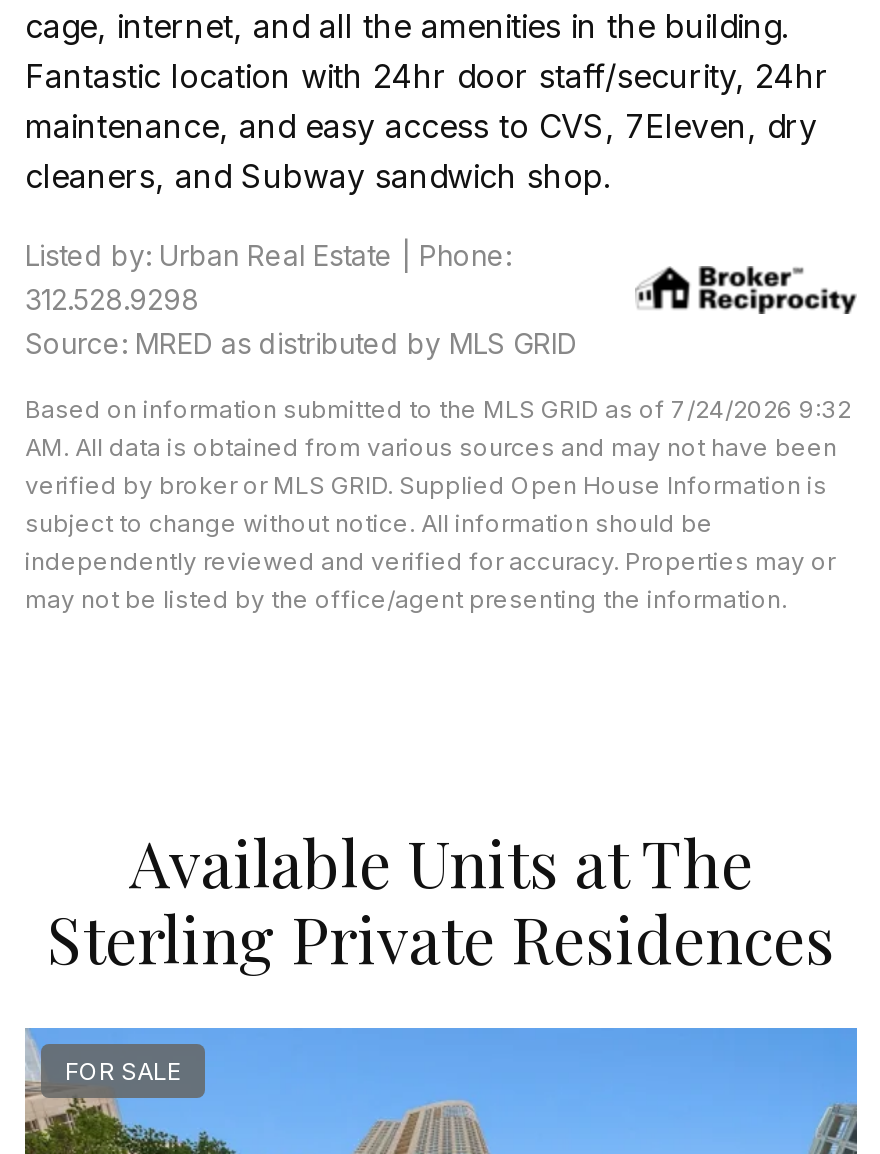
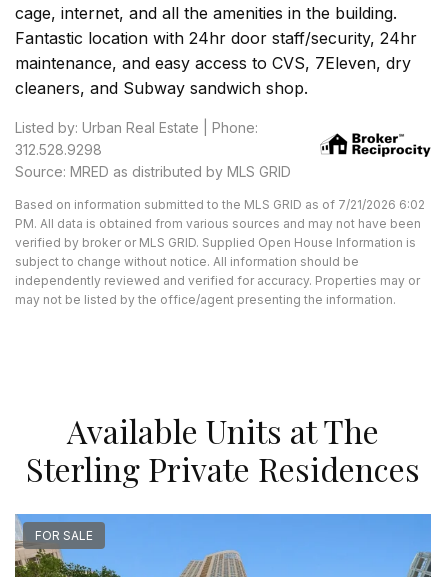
- Based on information submitted to the MLS GRID as of 7/24/2026 9:32
+ Based on information submitted to the MLS GRID as of 7/21/2026 6:02

- AM. All data is obtained from various sources and may not have been
+ PM. All data is obtained from various sources and may not have been
